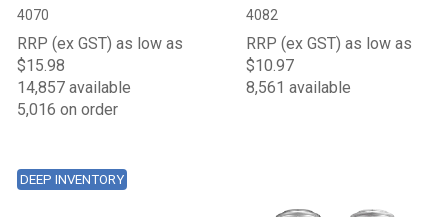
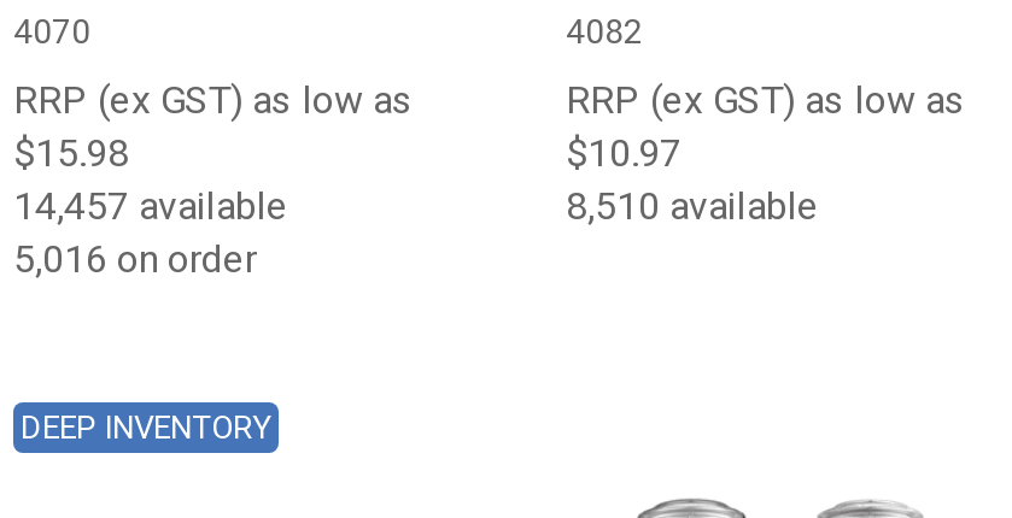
- 14,857 available
+ 14,457 available

- 8,561 available
+ 8,510 available
